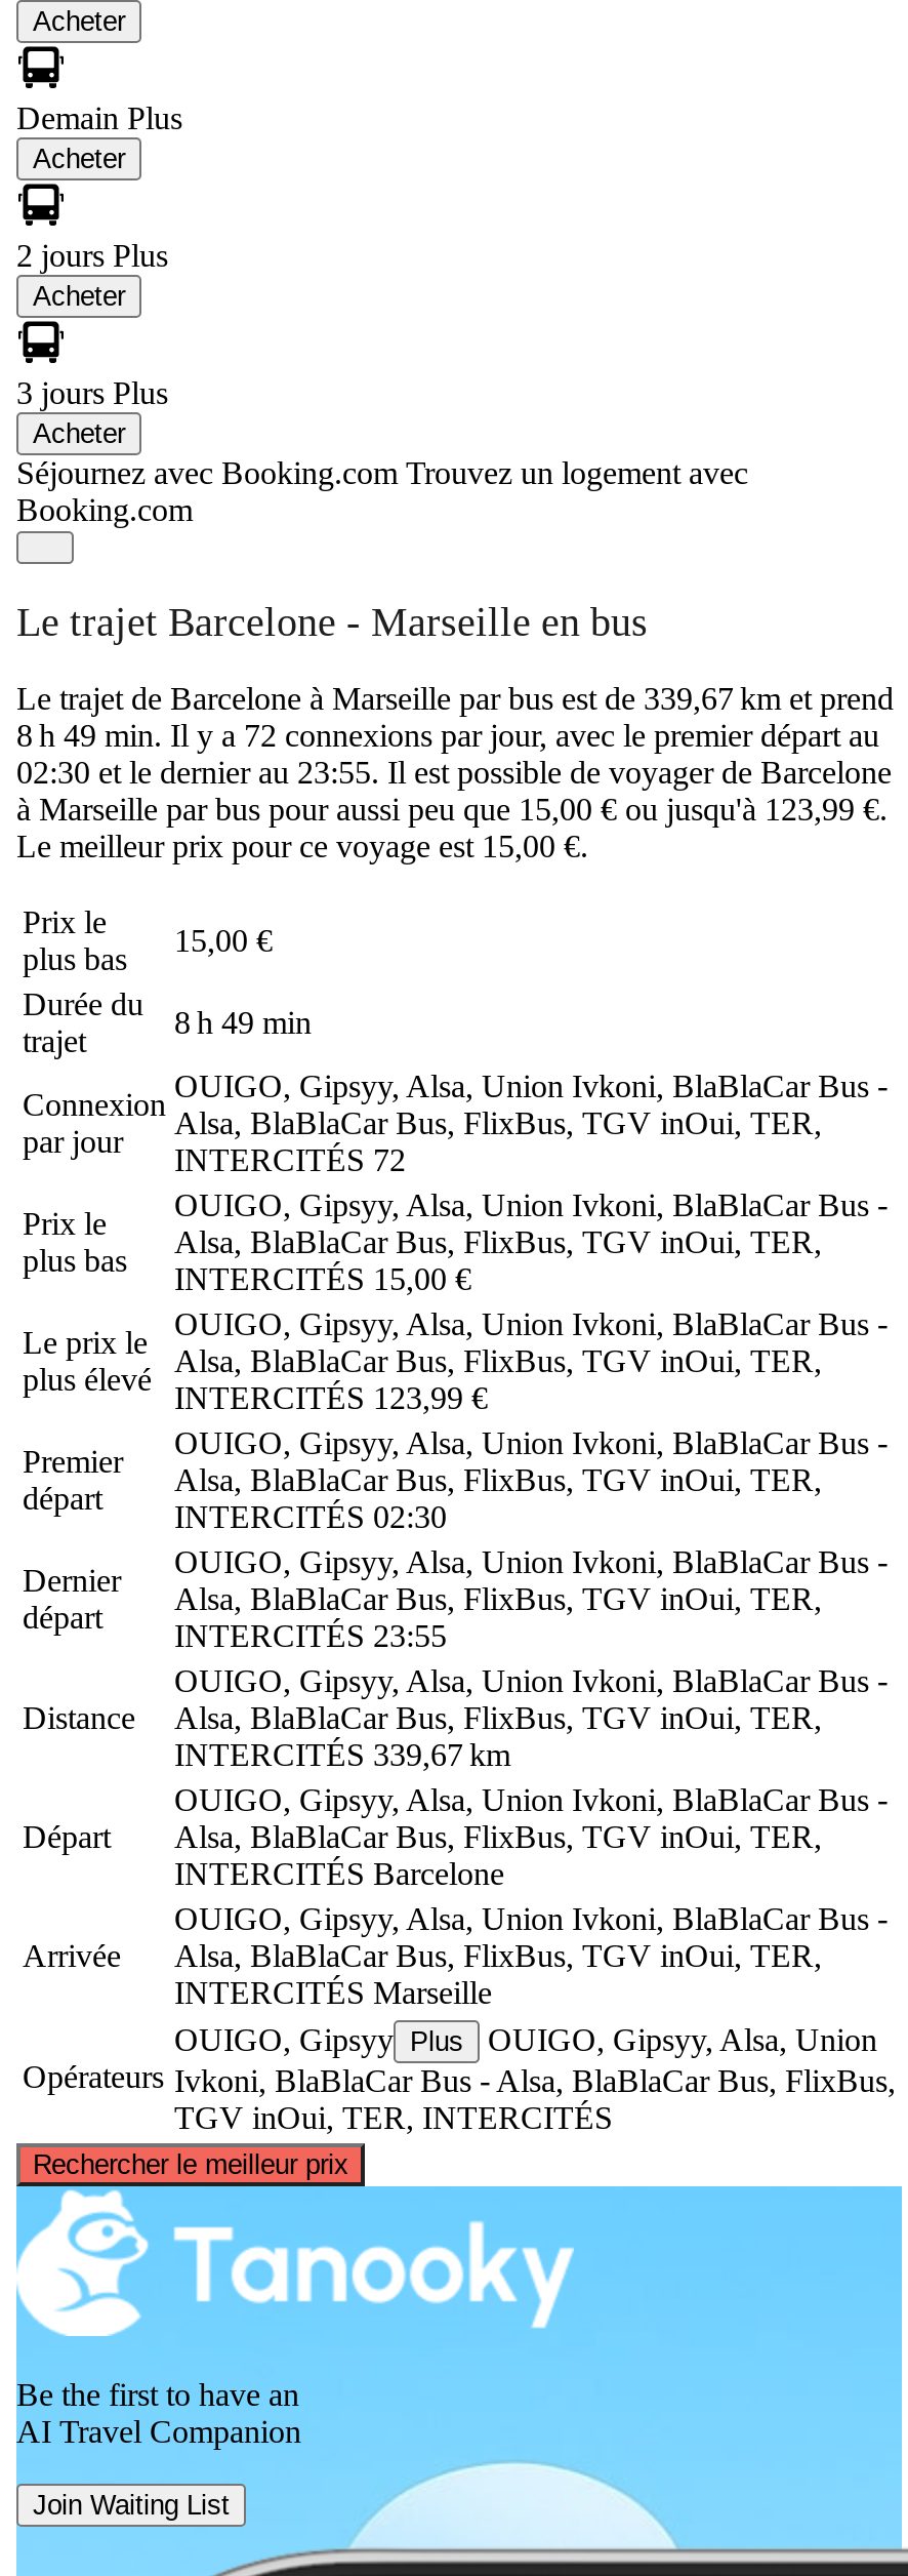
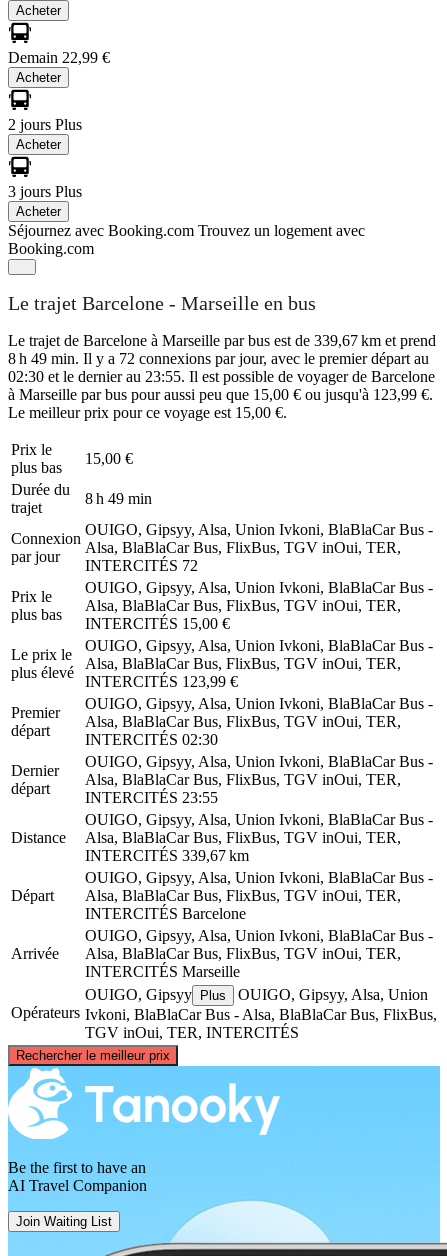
- Demain Plus
+ Demain 22,99 €
